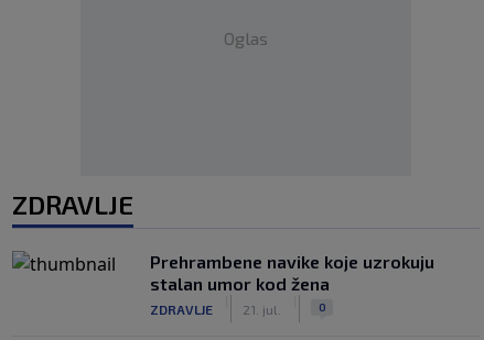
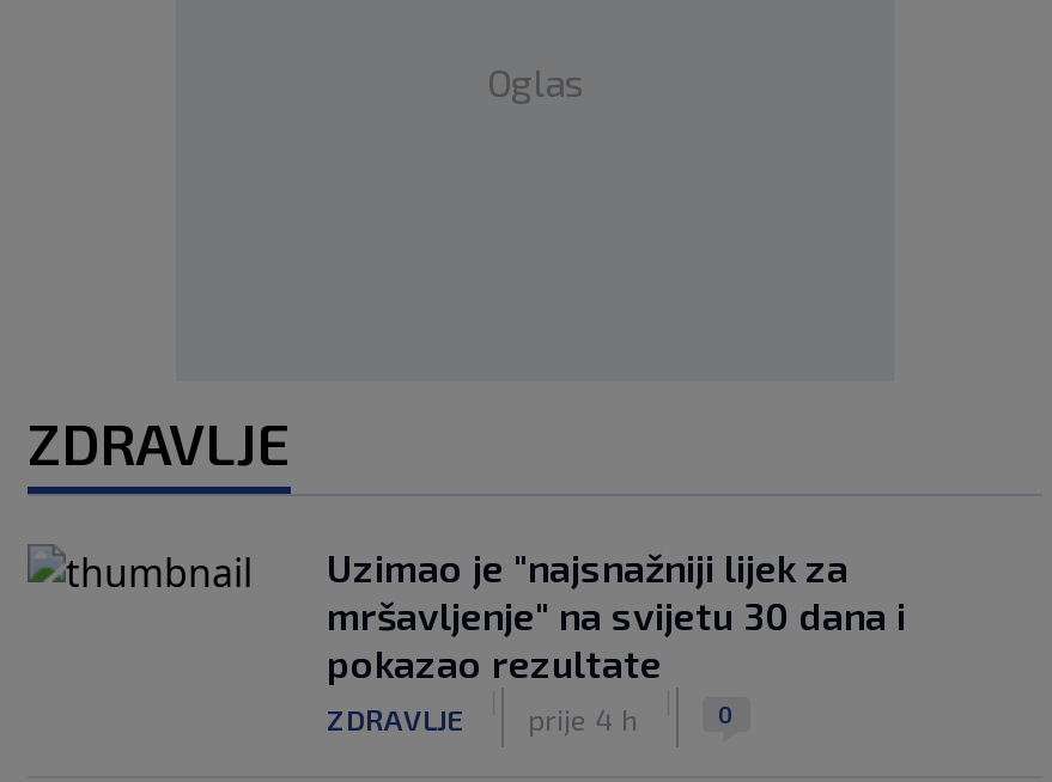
- Prehrambene navike koje uzrokuju
- stalan umor kod žena
+ Uzimao je "najsnažniji lijek za
+ mršavljenje" na svijetu 30 dana i
+ pokazao rezultate

- ZDRAVLJE 21. jul.
+ ZDRAVLJE prije 4 h
